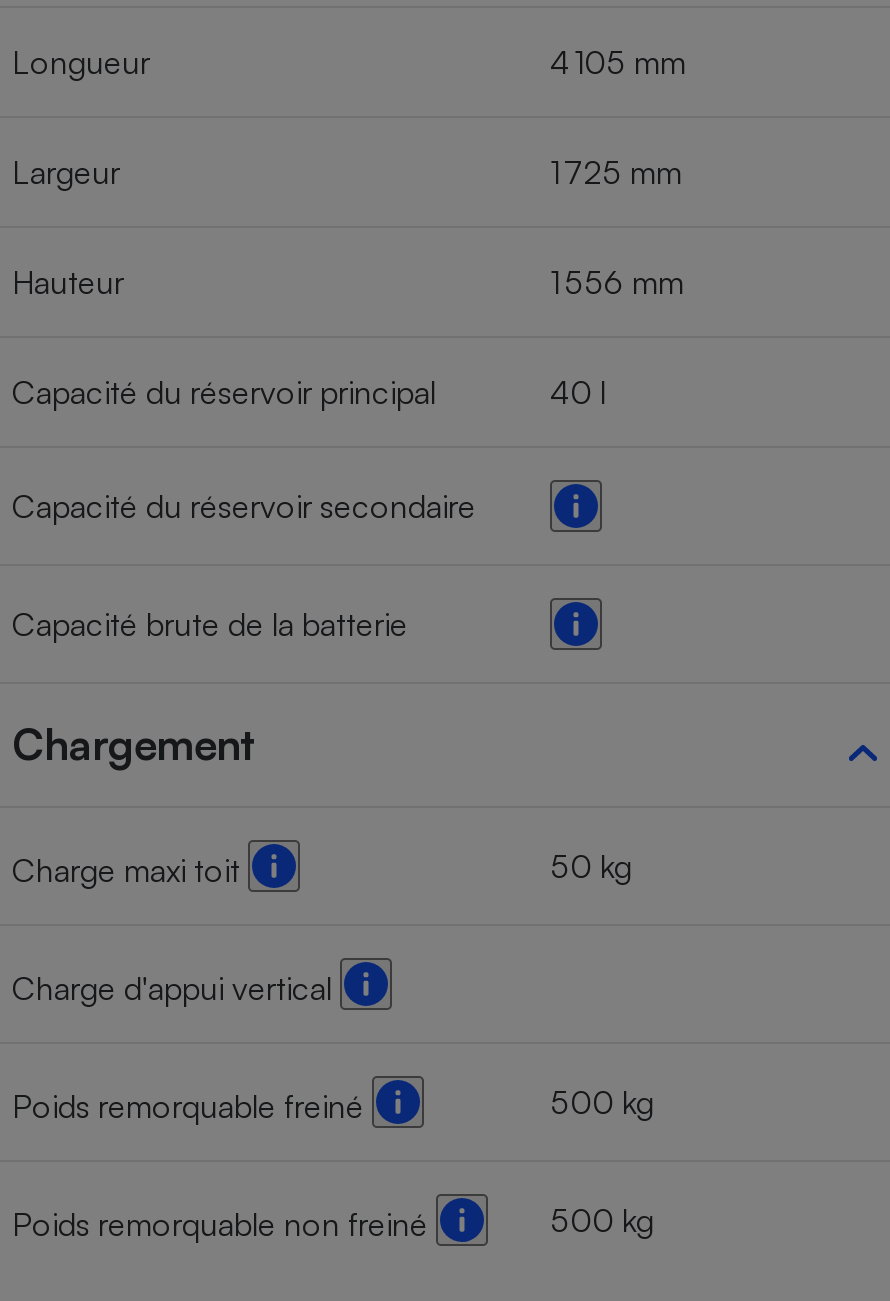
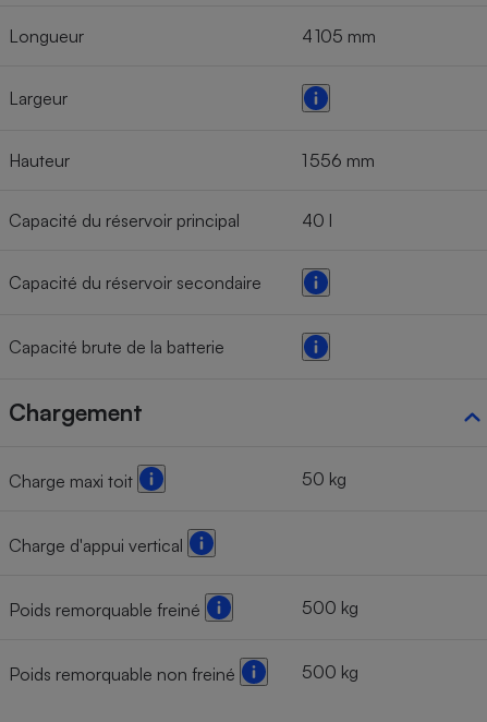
- 1 725 mm
